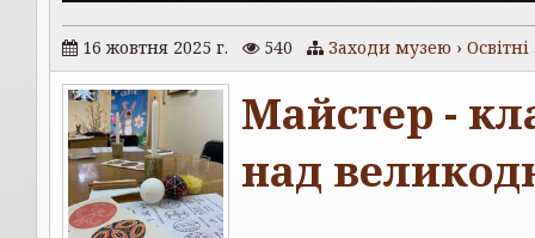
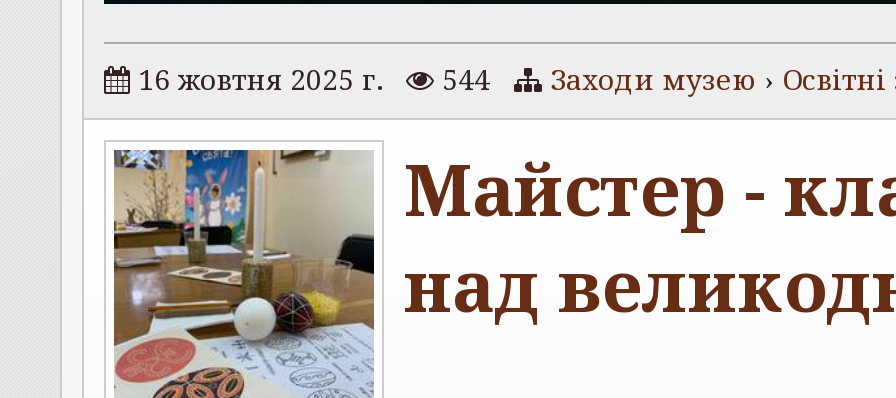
- 540
+ 544
